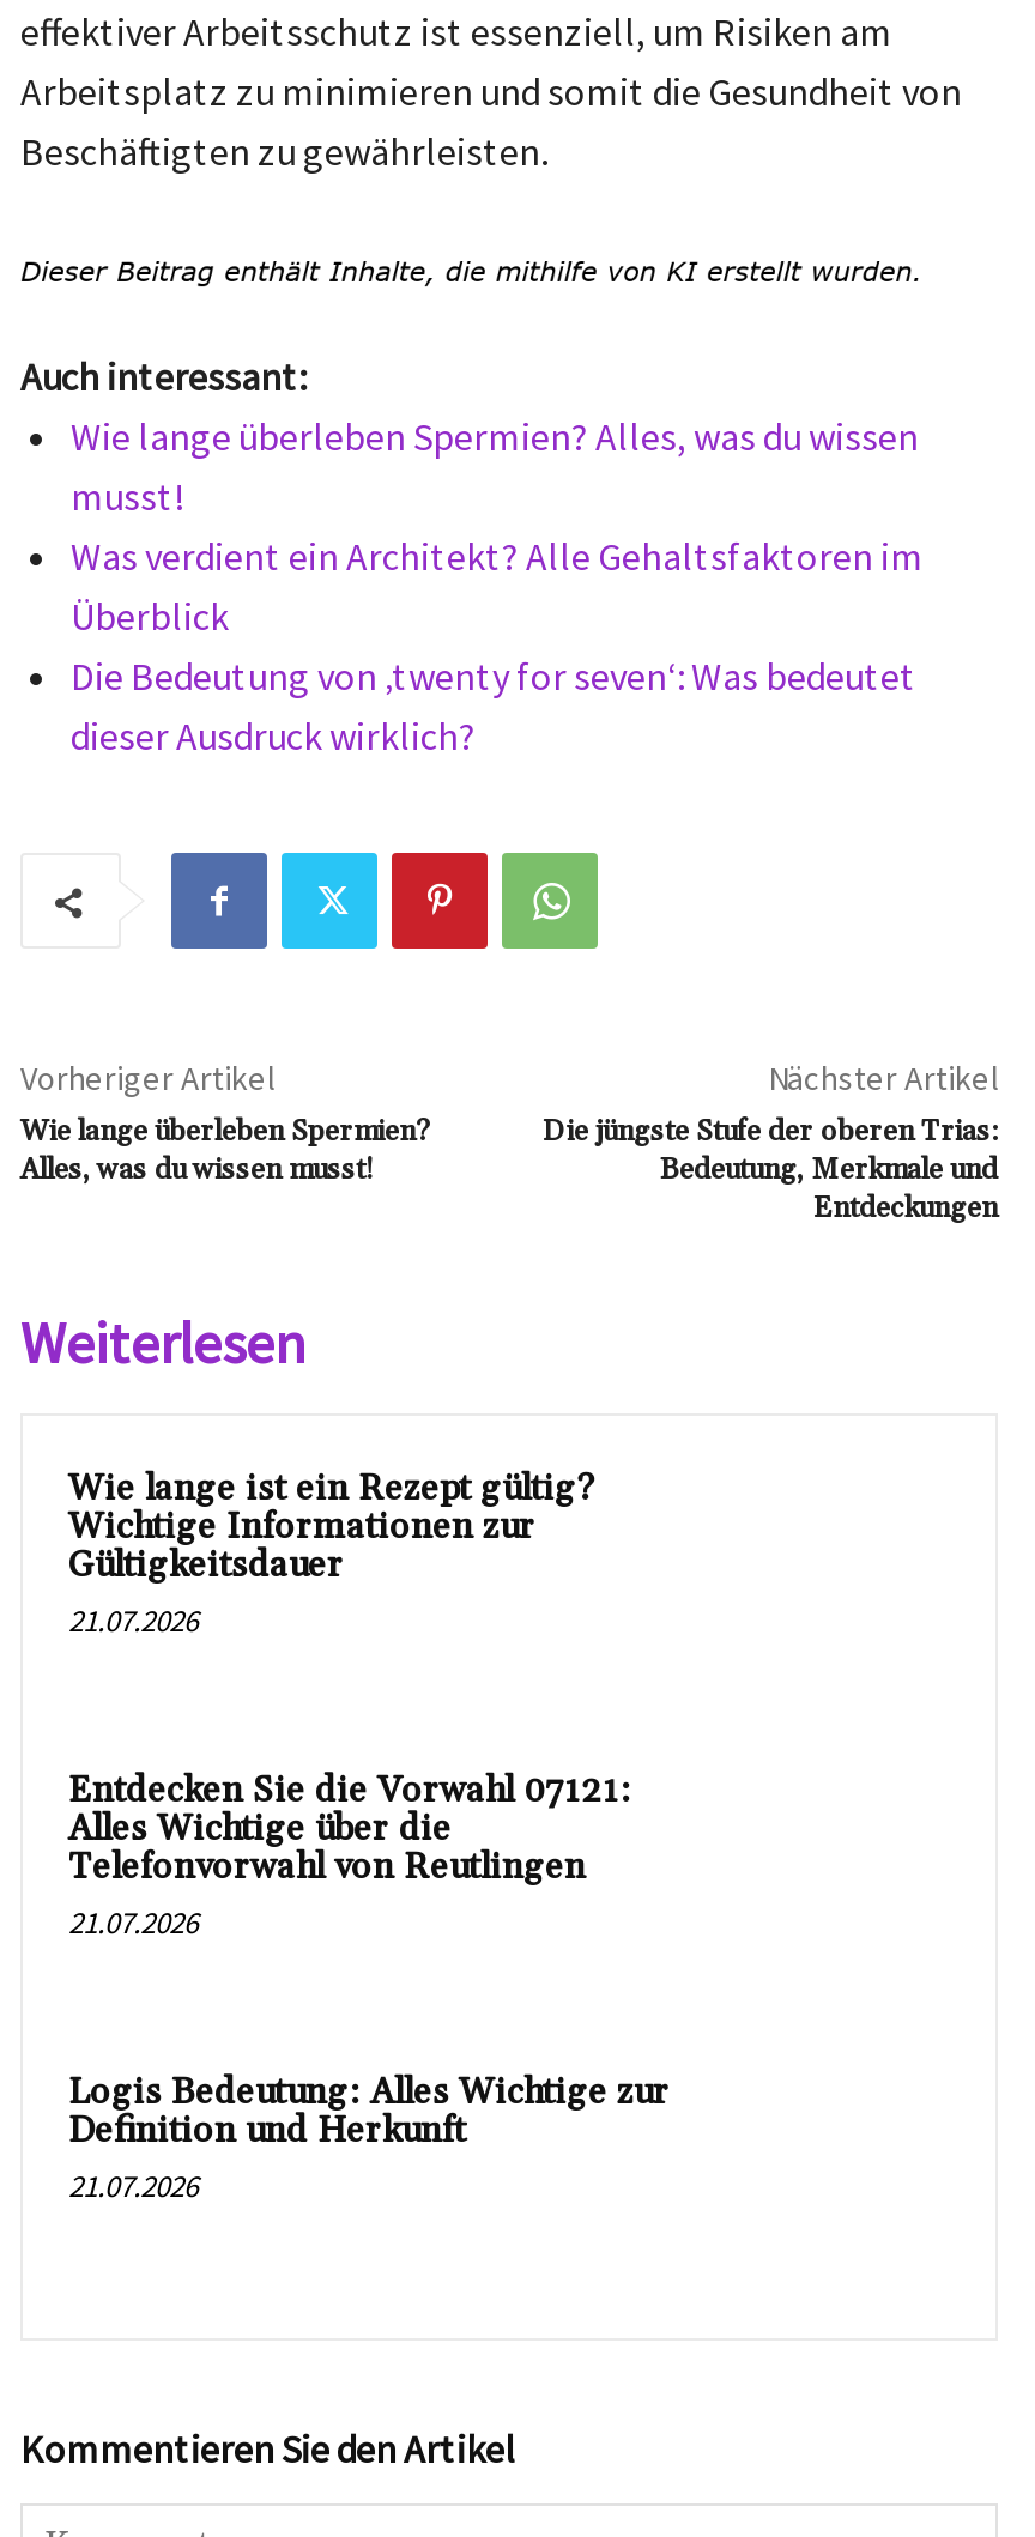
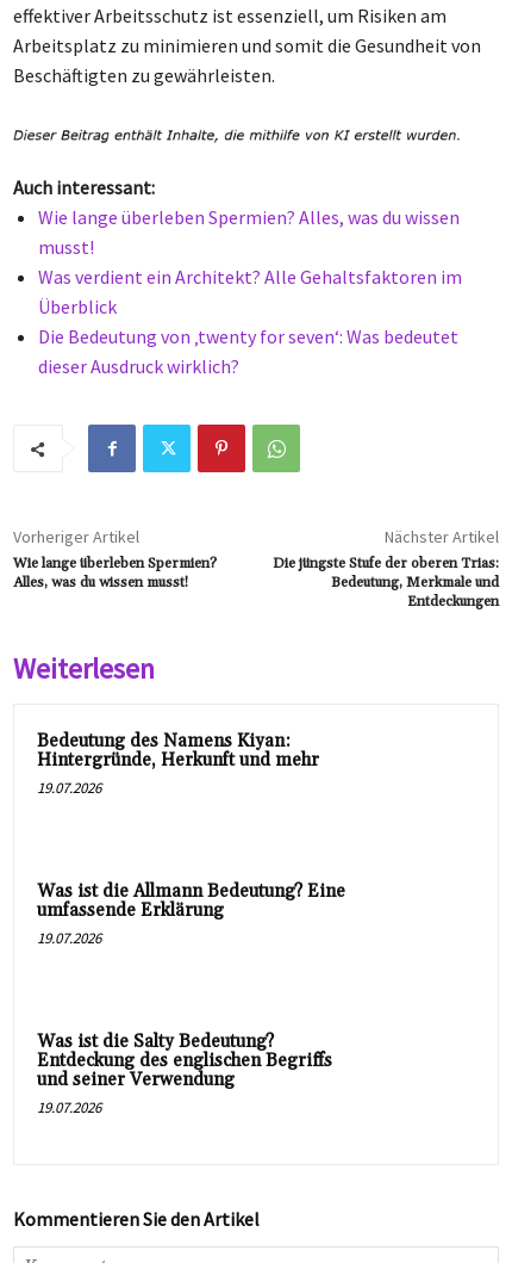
- Wie lange ist ein Rezept gültig?
- Wichtige Informationen zur
- Gültigkeitsdauer
- 21.07.2026
+ Bedeutung des Namens Kiyan:
+ Hintergründe, Herkunft und mehr
+ 19.07.2026

- Entdecken Sie die Vorwahl 07121:
- Alles Wichtige über die
- Telefonvorwahl von Reutlingen
- 21.07.2026
+ Was ist die Allmann Bedeutung? Eine
+ umfassende Erklärung
+ 19.07.2026

- Logis Bedeutung: Alles Wichtige zur
- Definition und Herkunft
- 21.07.2026
+ Was ist die Salty Bedeutung?
+ Entdeckung des englischen Begriffs
+ und seiner Verwendung
+ 19.07.2026
